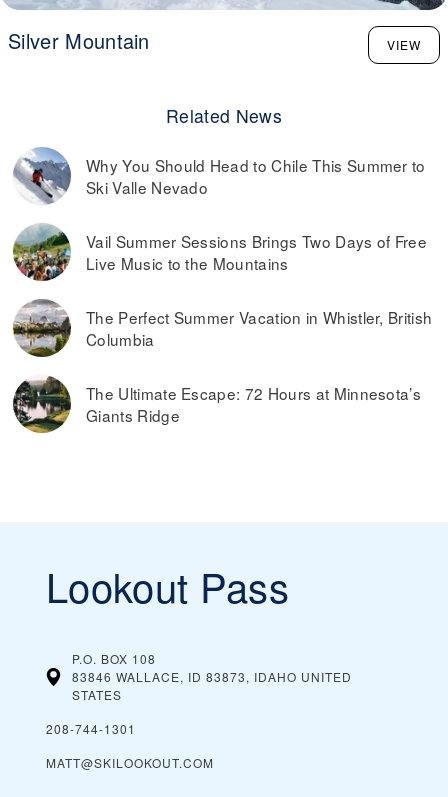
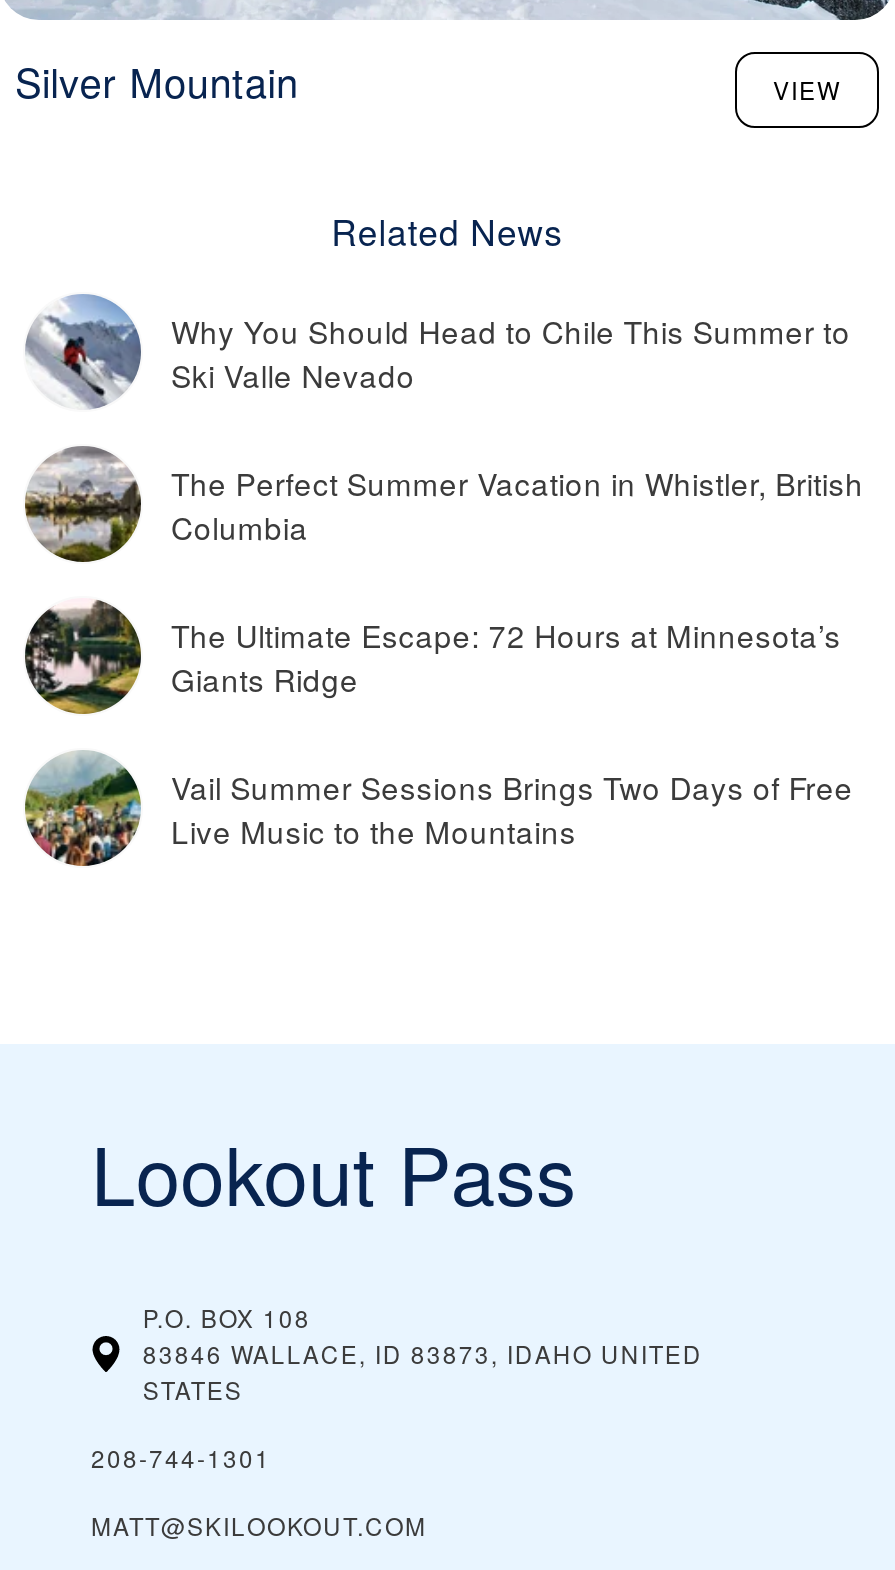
moved down: [image] | Vail Summer Sessions Brings Two Days of Free | Live Music to the Mountains

moved up: [image] | The Perfect Summer Vacation in Whistler, British | Columbia | The Ultimate Escape: 72 Hours at Minnesota’s | Giants Ridge
